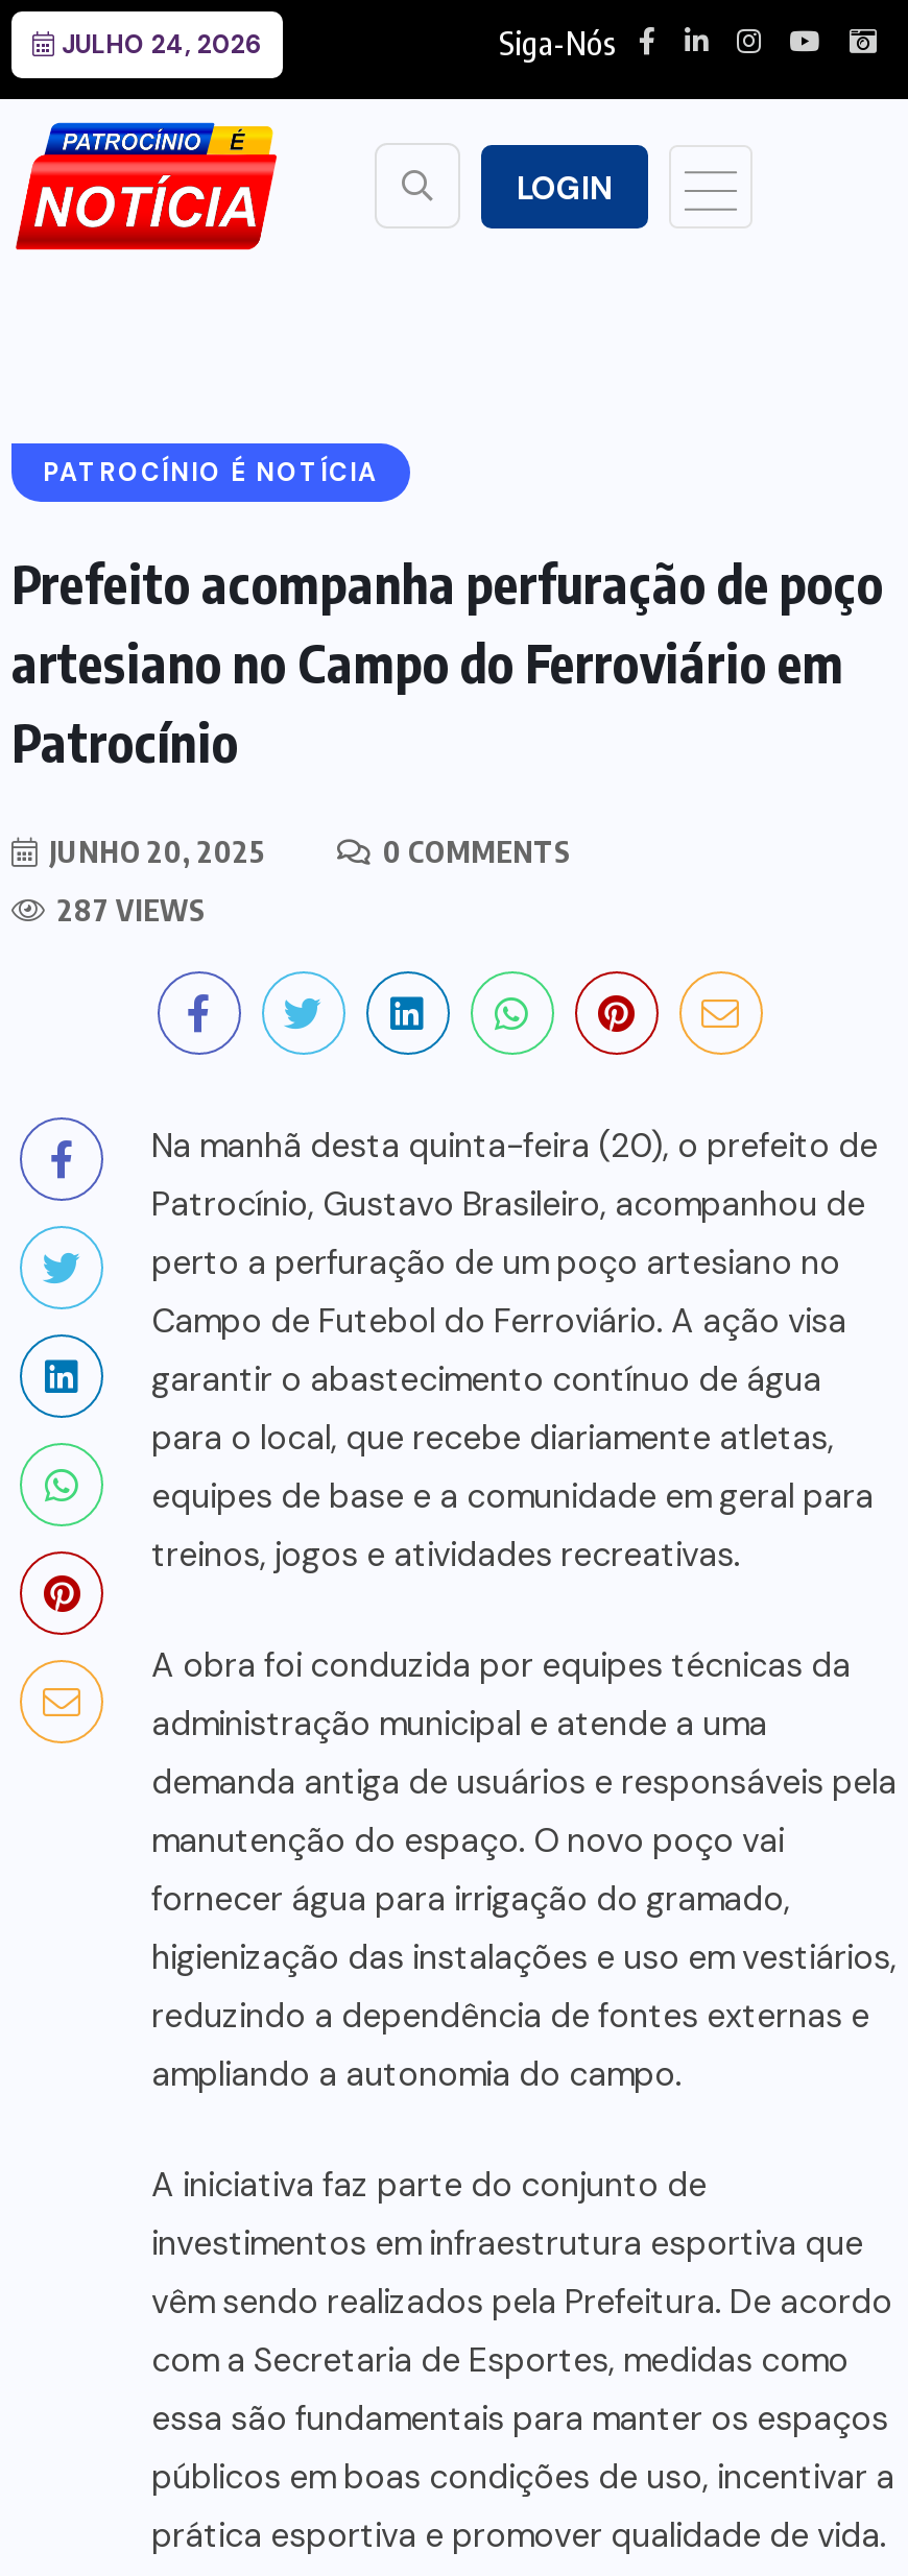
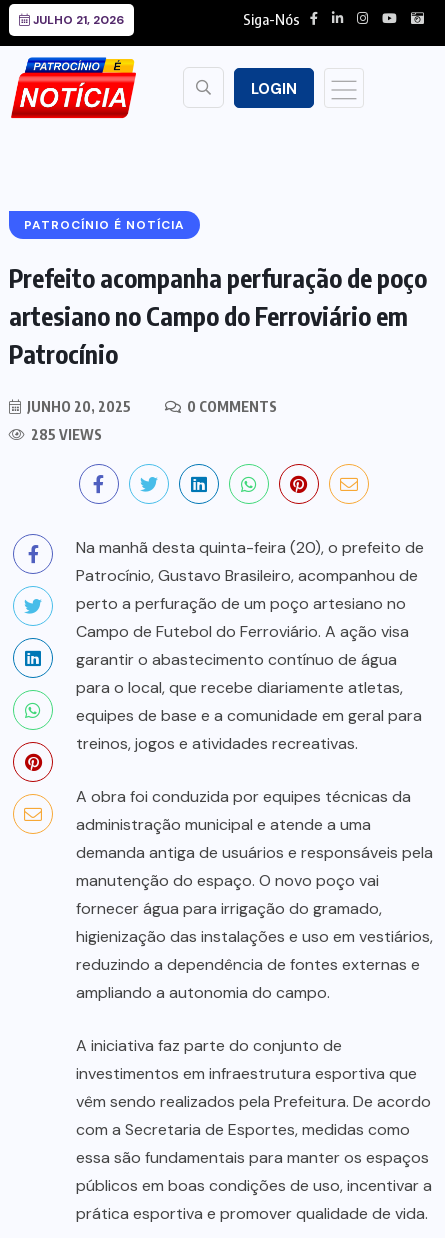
- JULHO 24, 2026
+ JULHO 21, 2026

- 287 VIEWS
+ 285 VIEWS
